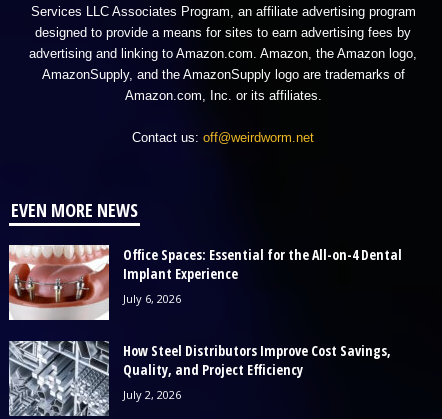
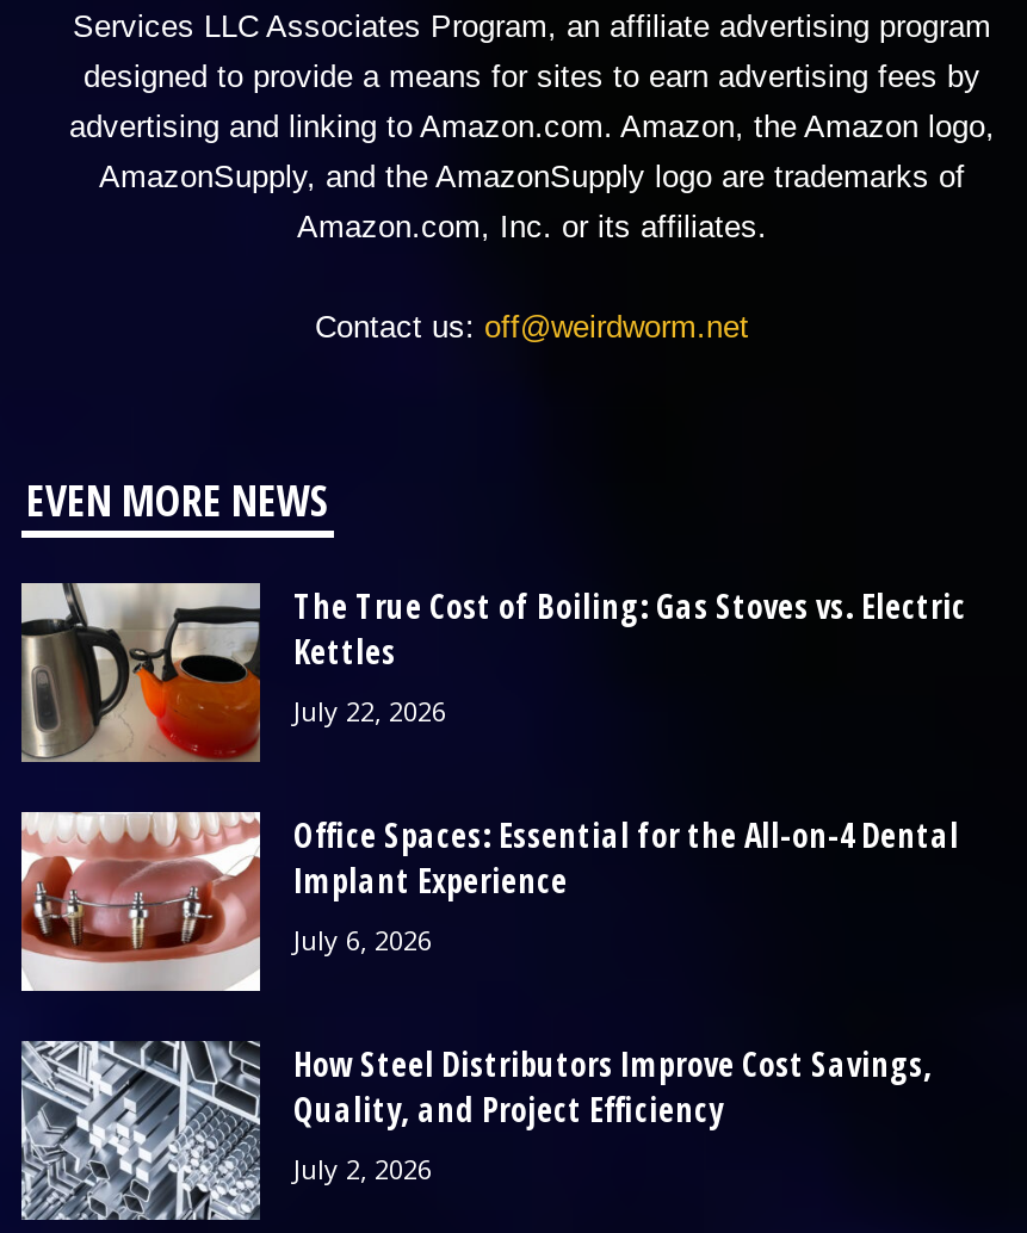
+ [image]
+ The True Cost of Boiling: Gas Stoves vs. Electric
+ Kettles
+ July 22, 2026
